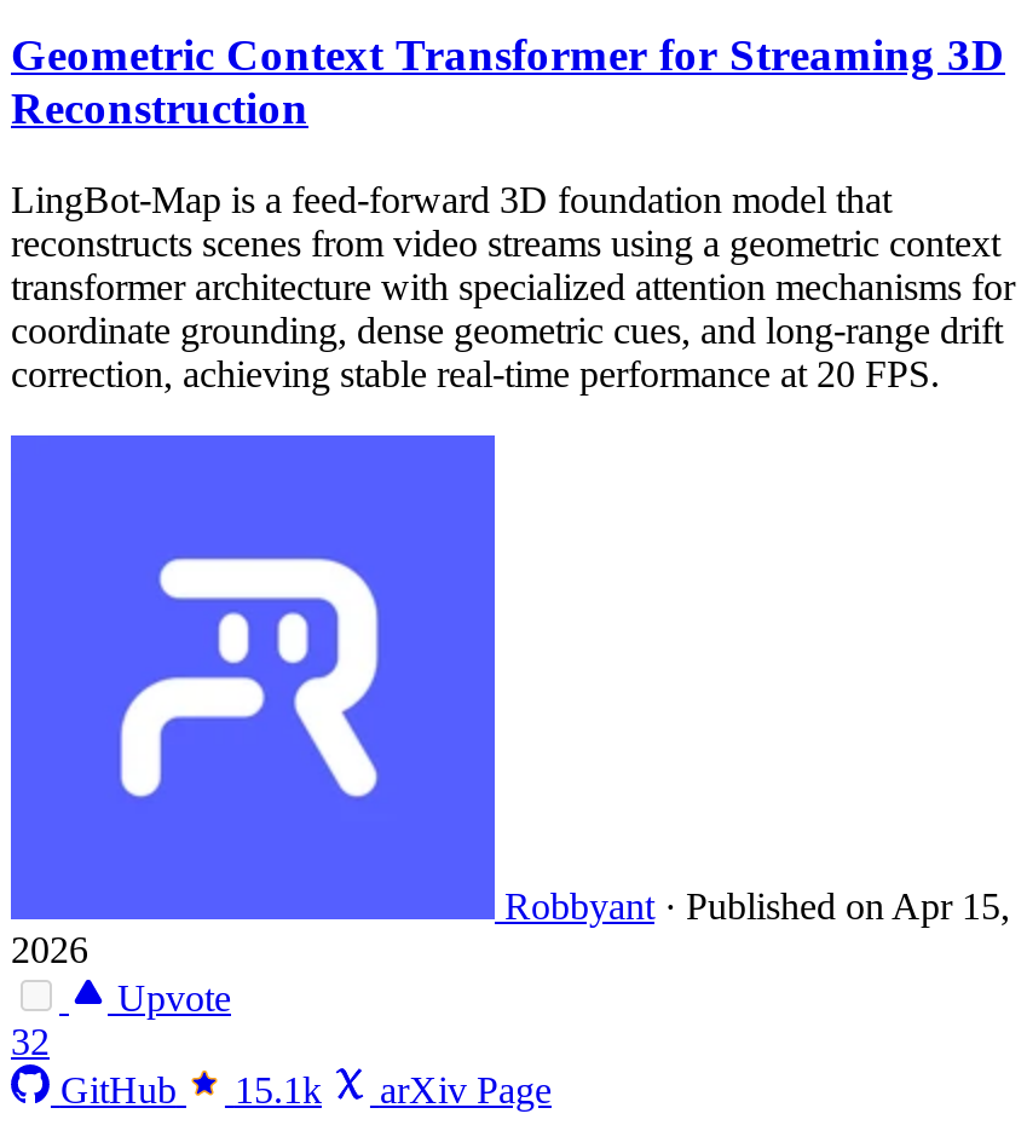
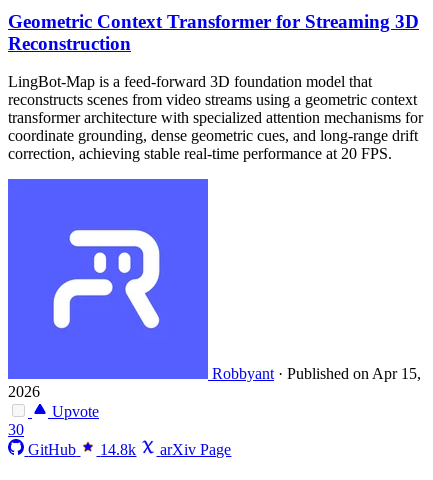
- 32
+ 30

- GitHub 15.1k arXiv Page
+ GitHub 14.8k arXiv Page
